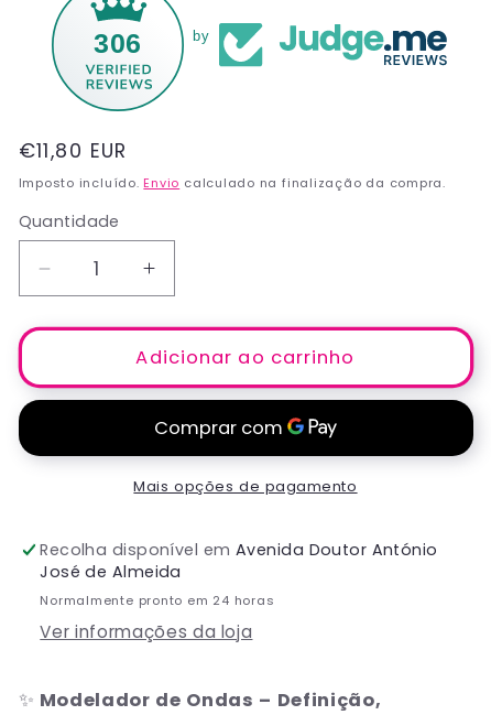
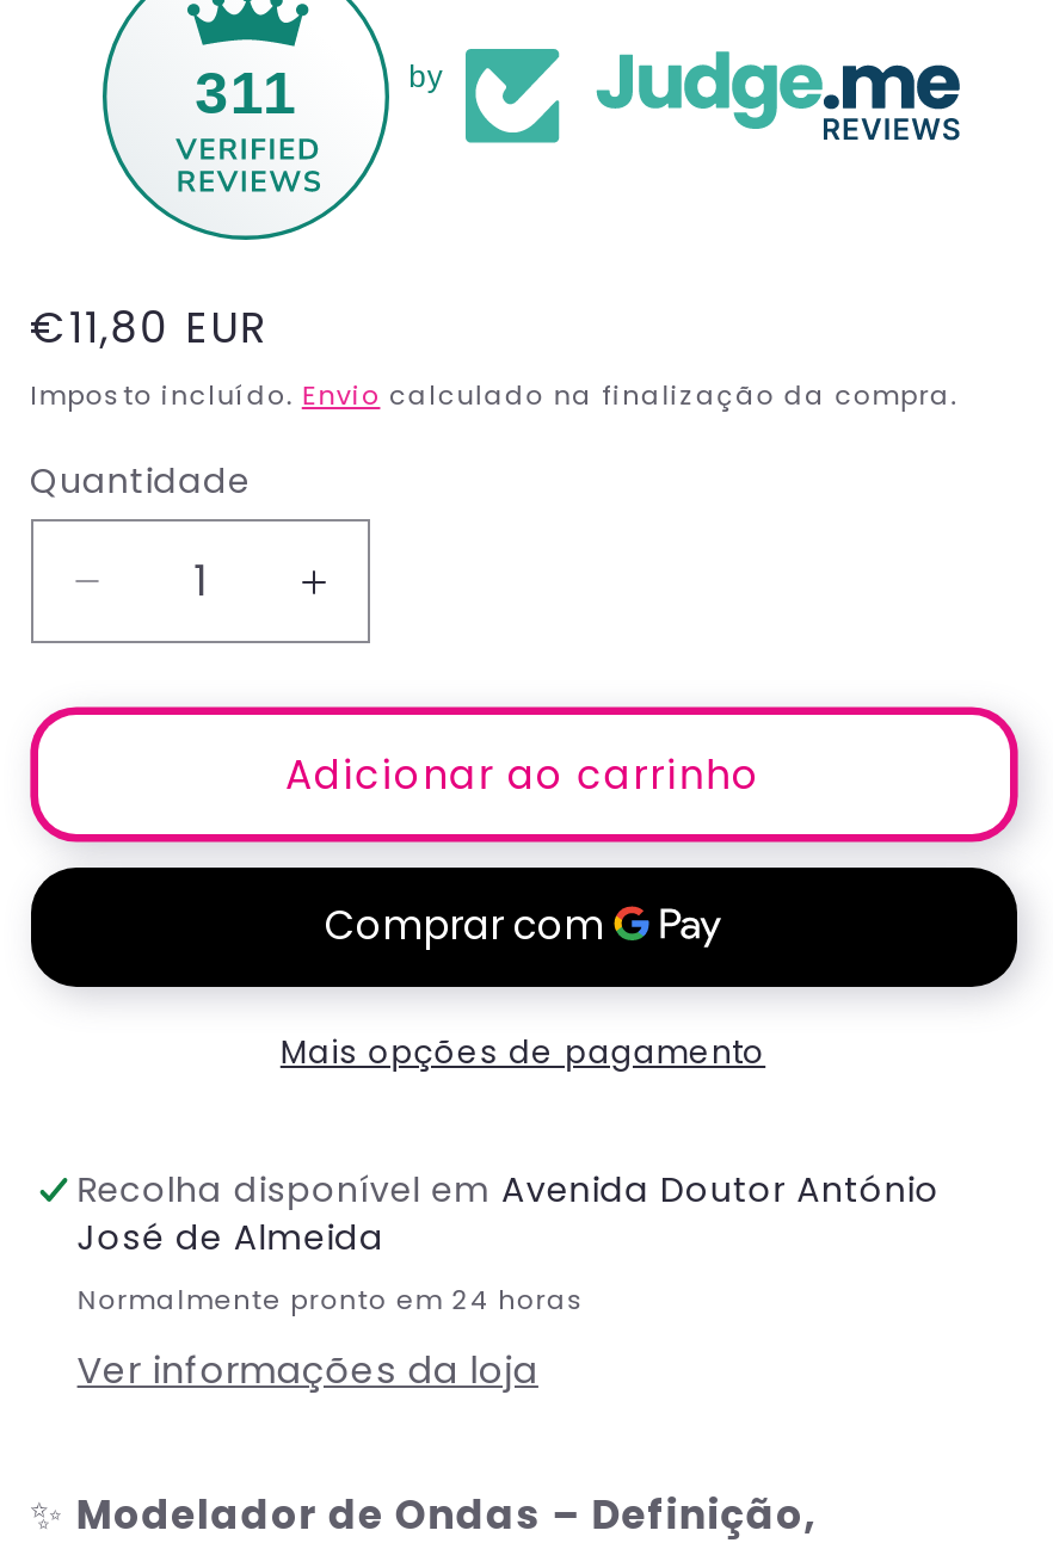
- 306
+ 311
